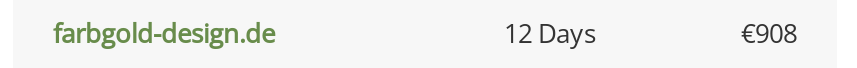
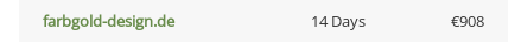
- 12 Days
+ 14 Days
